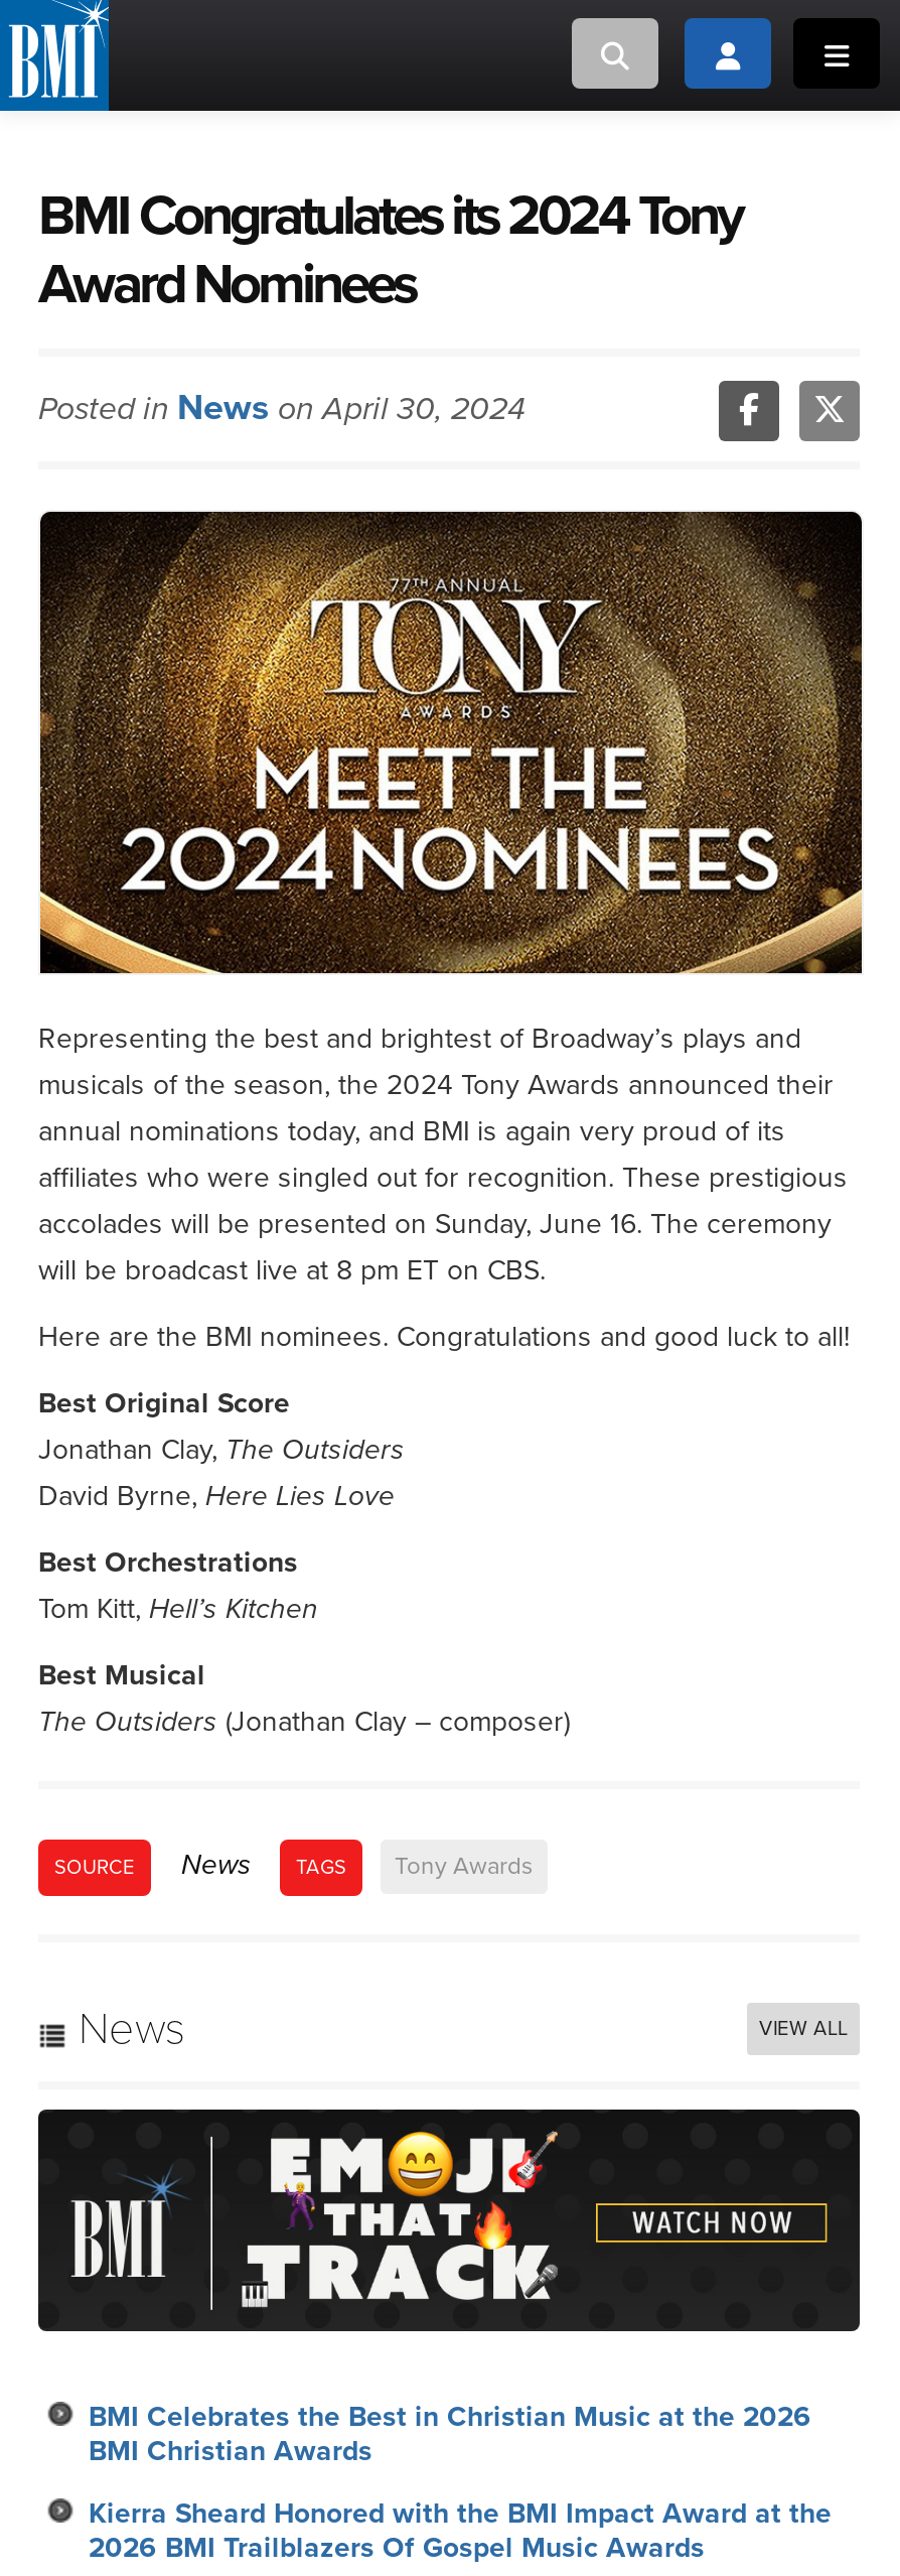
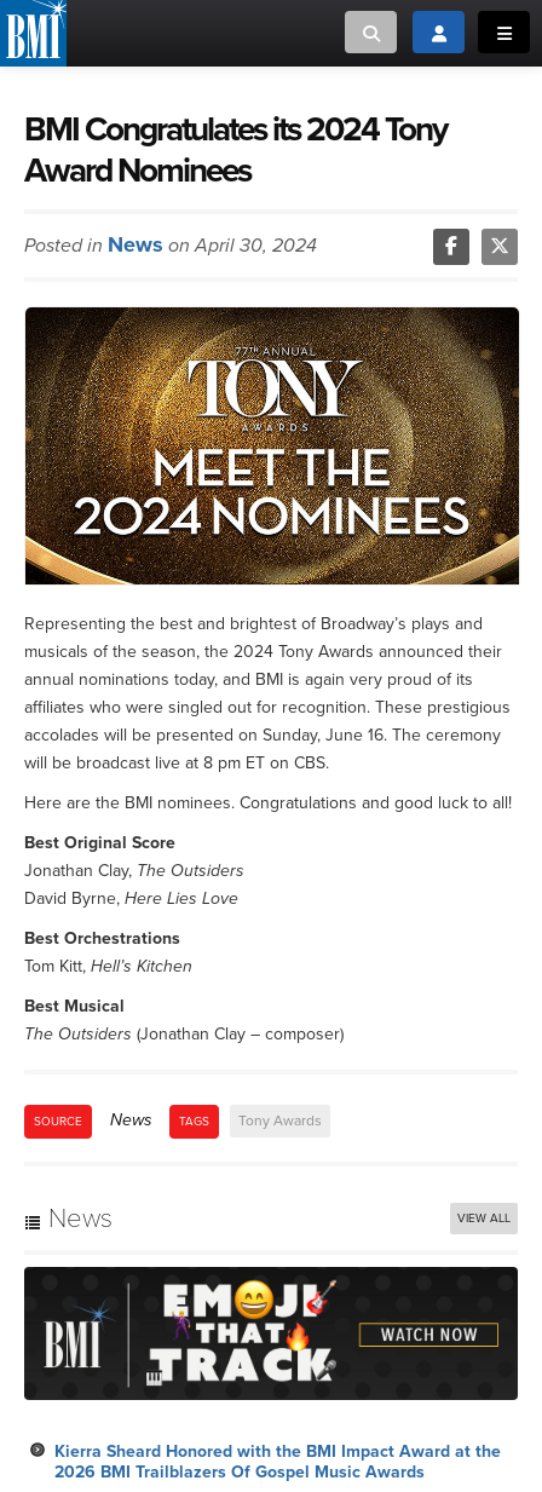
- BMI Celebrates the Best in Christian Music at the 2026
- BMI Christian Awards
